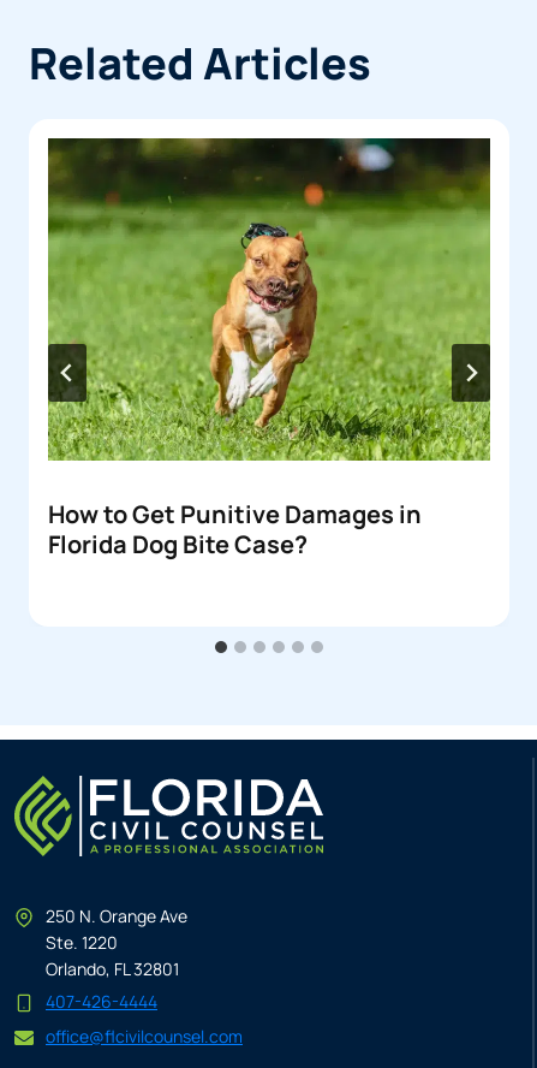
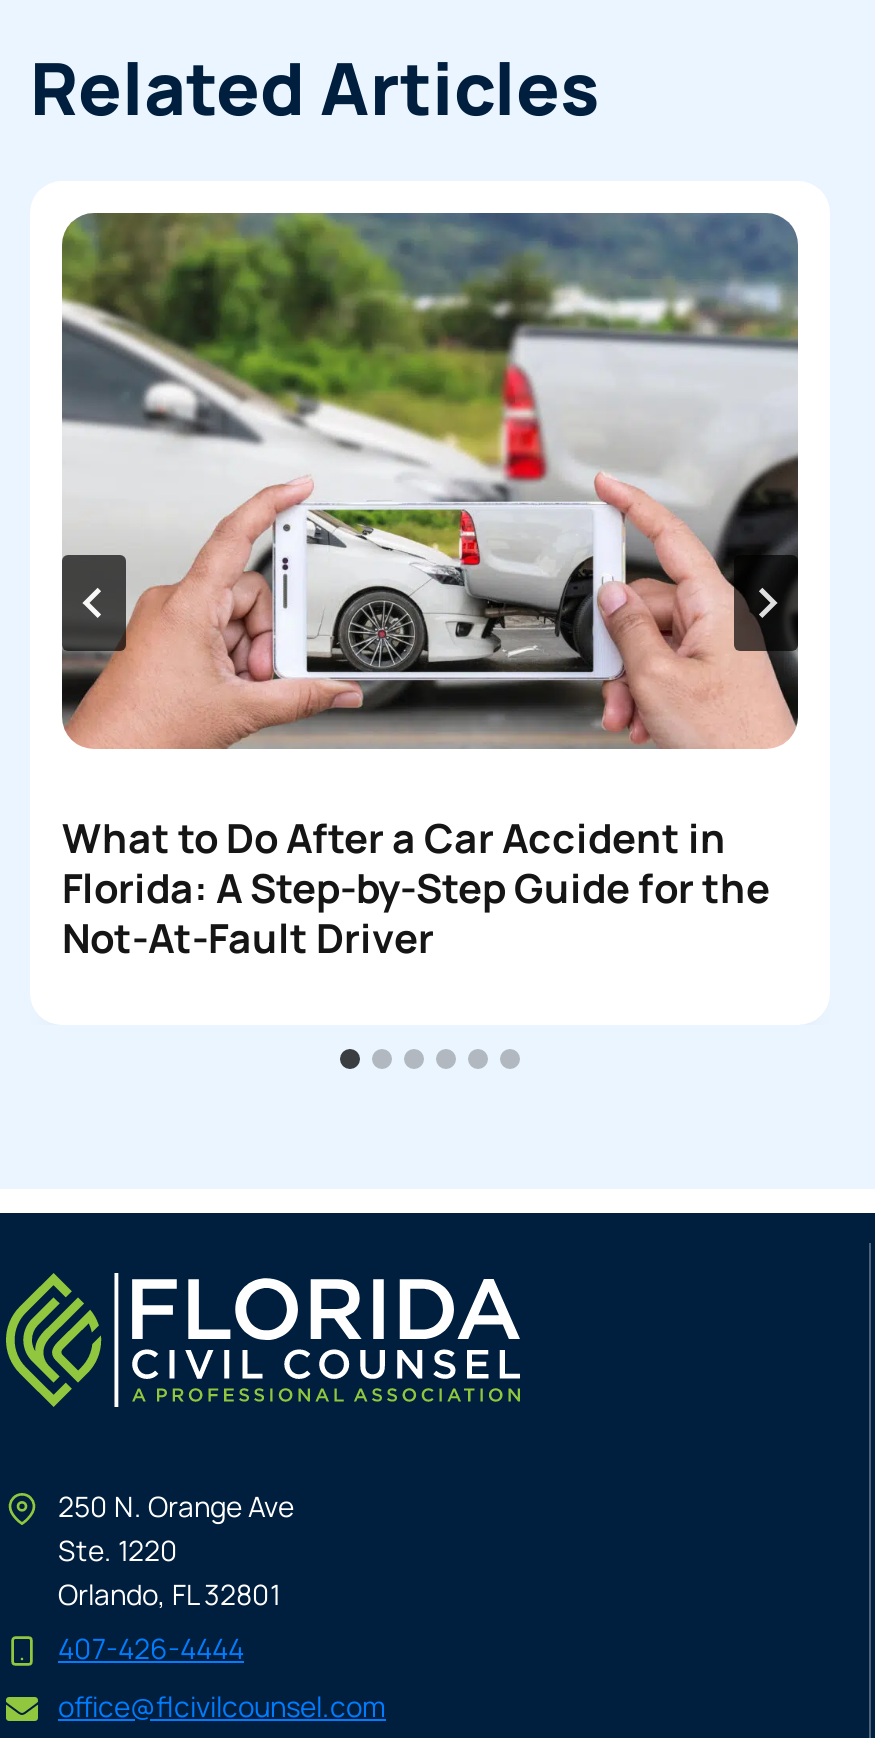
- [image]
- How to Get Punitive Damages in
- Florida Dog Bite Case?
+ [image]
+ What to Do After a Car Accident in
+ Florida: A Step-by-Step Guide for the
+ Not-At-Fault Driver
